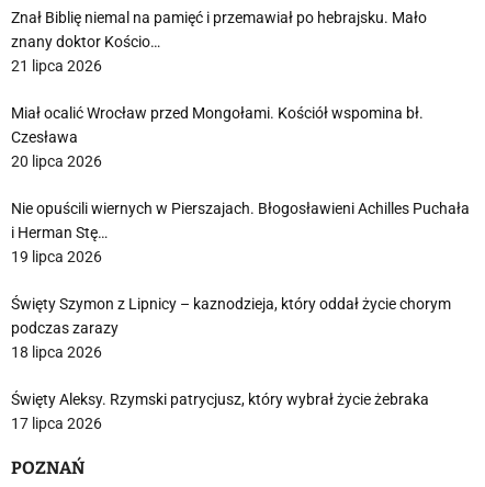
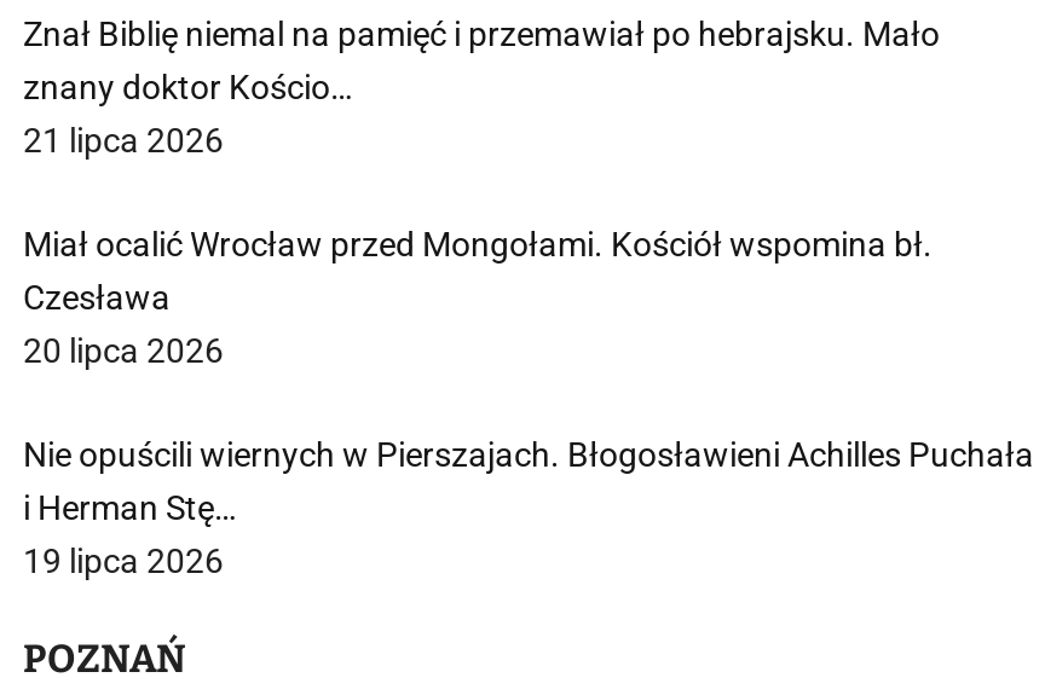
- Święty Szymon z Lipnicy – kaznodzieja, który oddał życie chorym
- podczas zarazy
- 18 lipca 2026
- Święty Aleksy. Rzymski patrycjusz, który wybrał życie żebraka
- 17 lipca 2026
